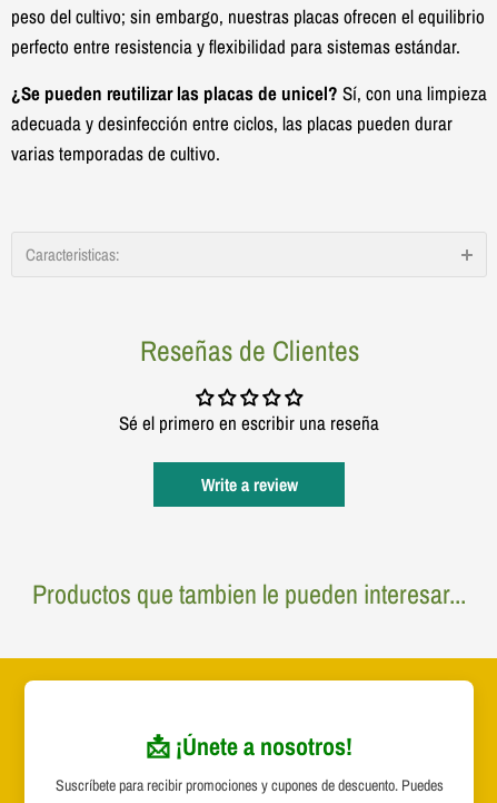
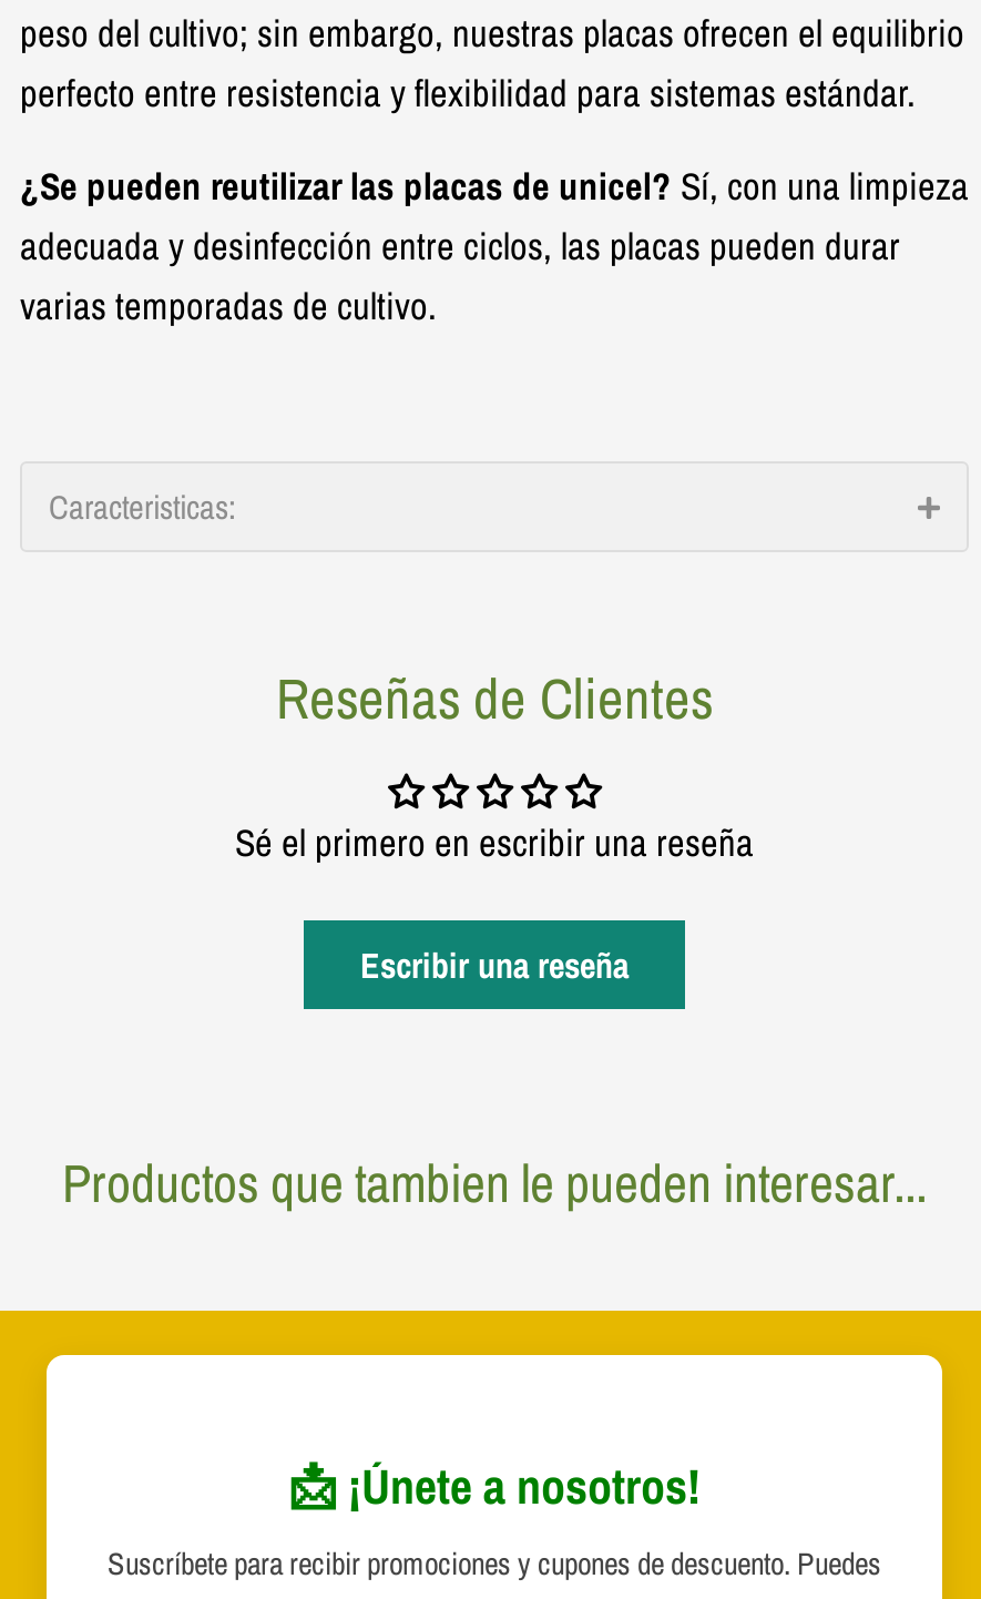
- Write a review
+ Escribir una reseña
